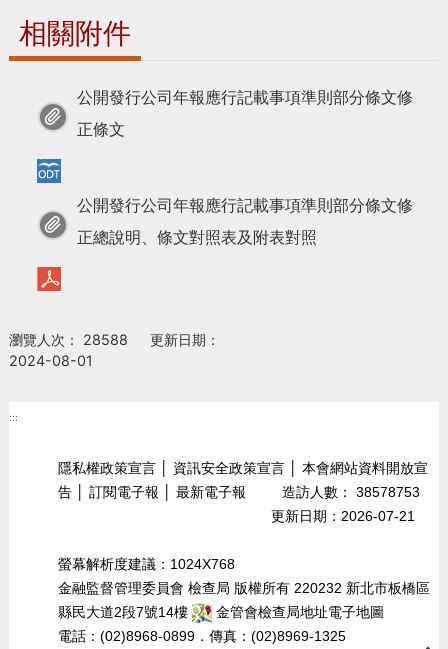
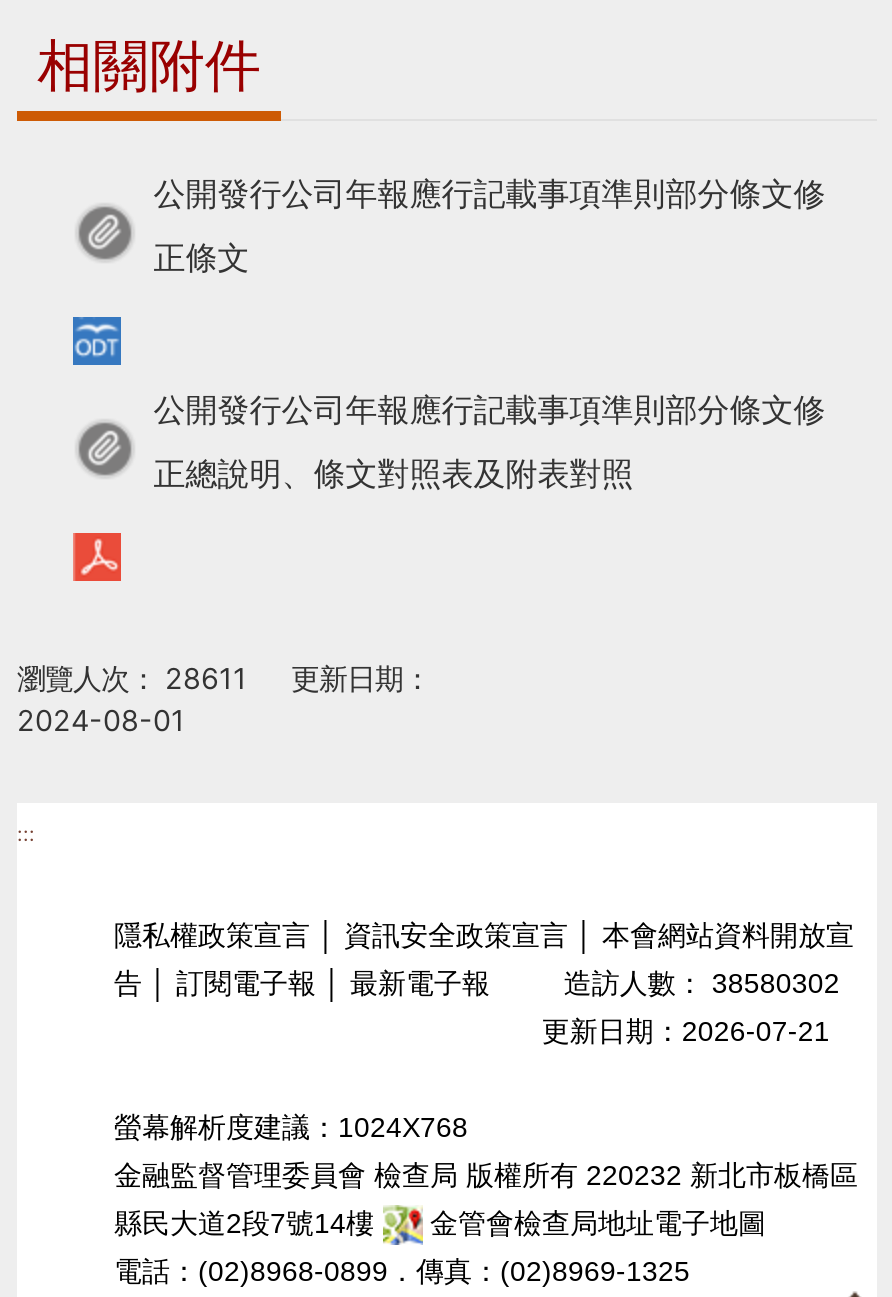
- 瀏覽人次： 28588 更新日期：
+ 瀏覽人次： 28611 更新日期：

- 造訪人數： 38578753
+ 造訪人數： 38580302
